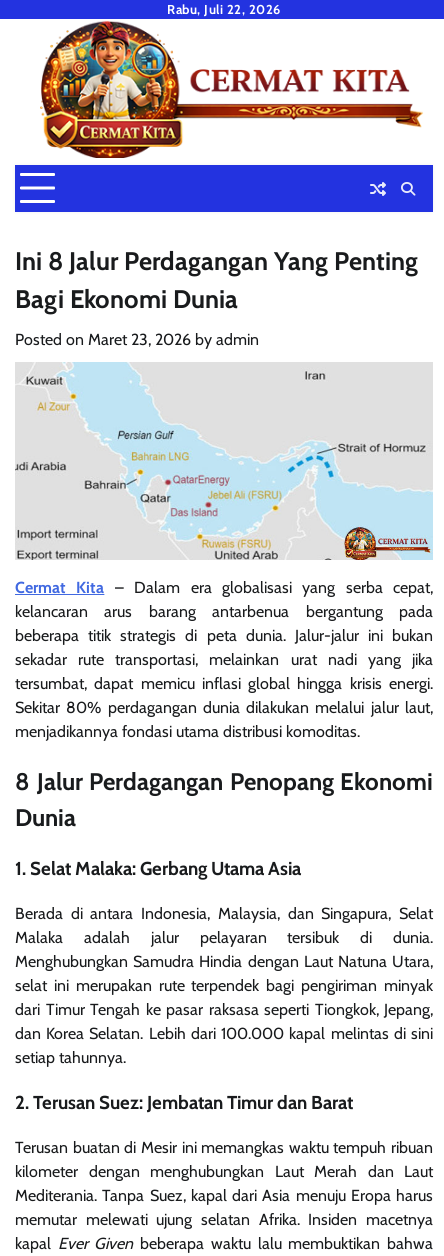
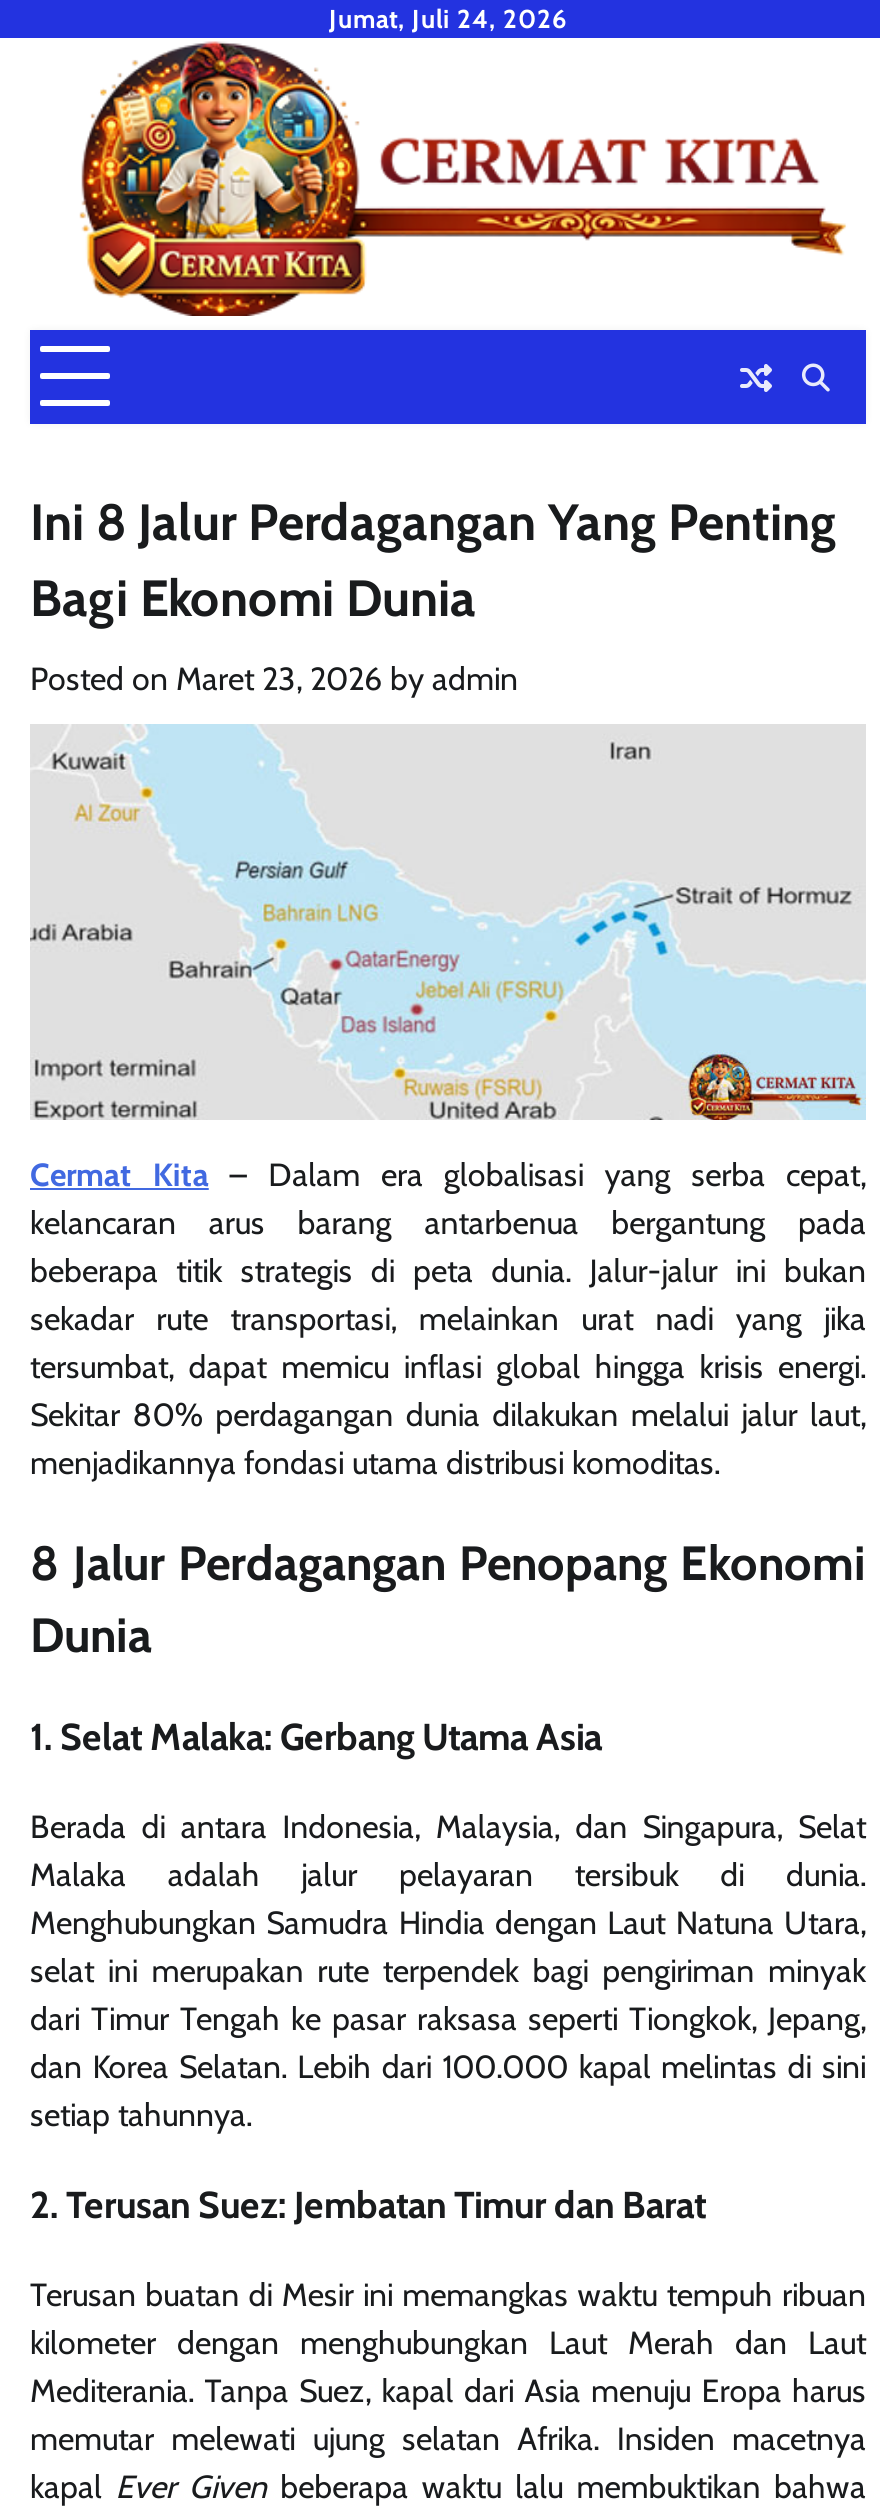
- Rabu, Juli 22, 2026
+ Jumat, Juli 24, 2026
